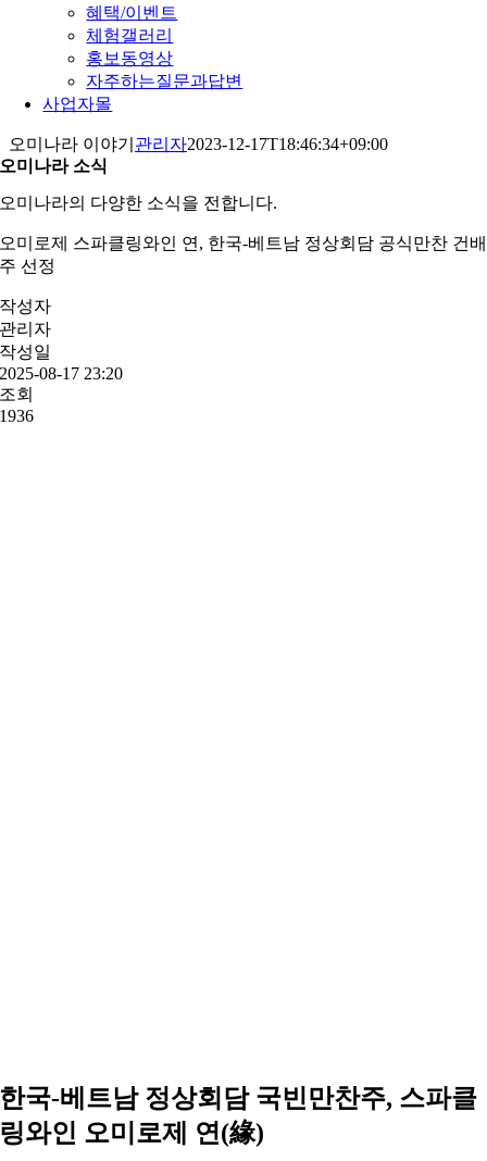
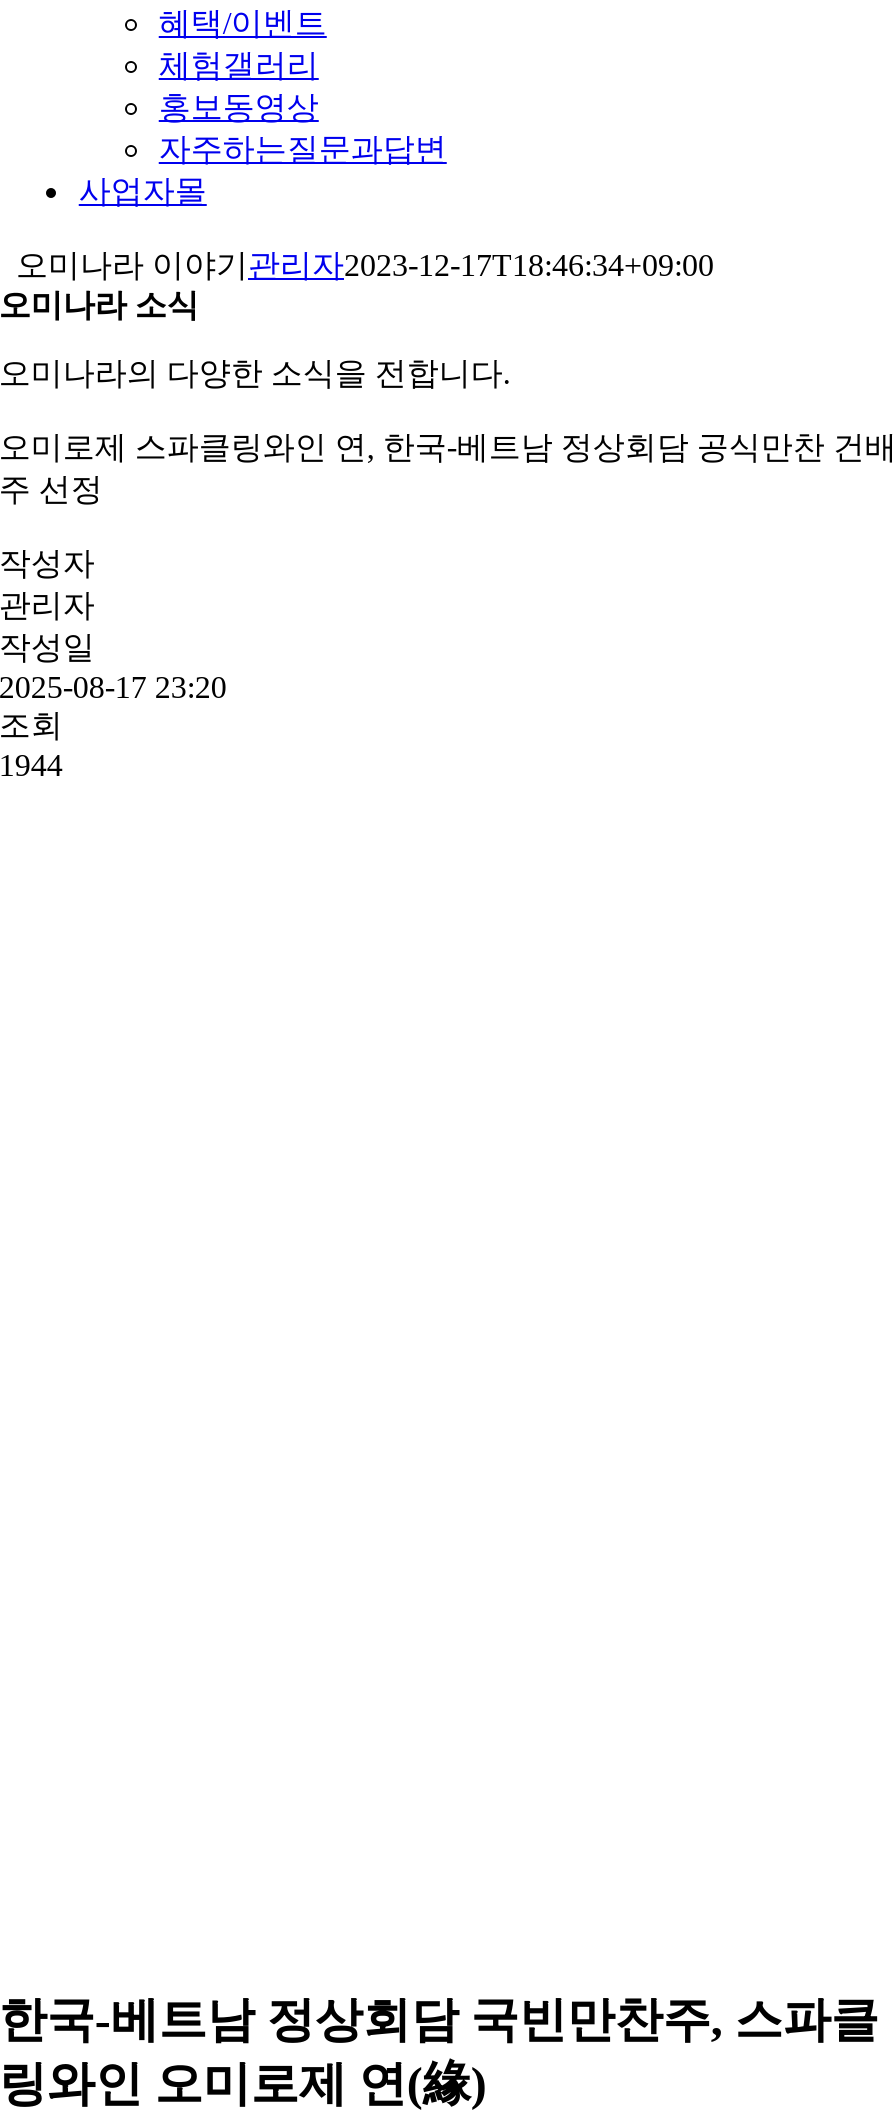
- 1936
+ 1944
